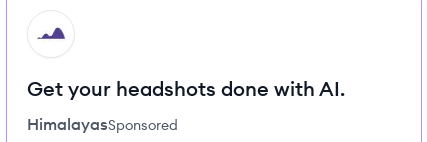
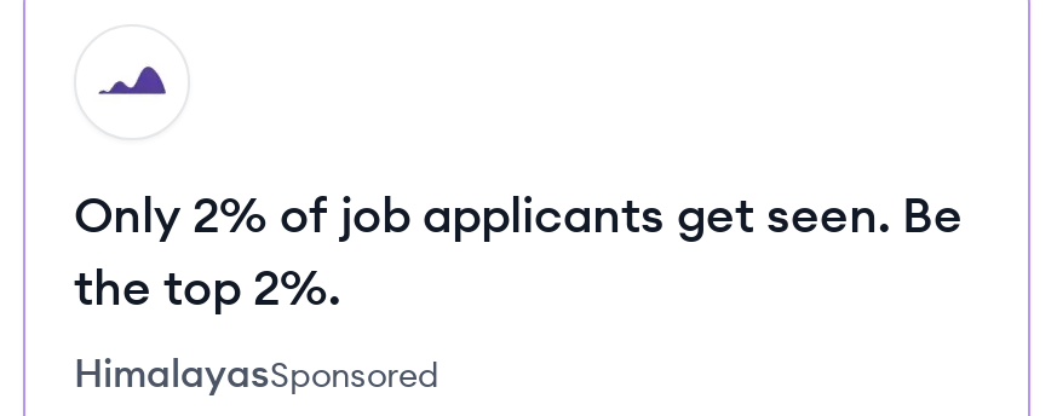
- Get your headshots done with AI.
+ Only 2% of job applicants get seen. Be
+ the top 2%.
